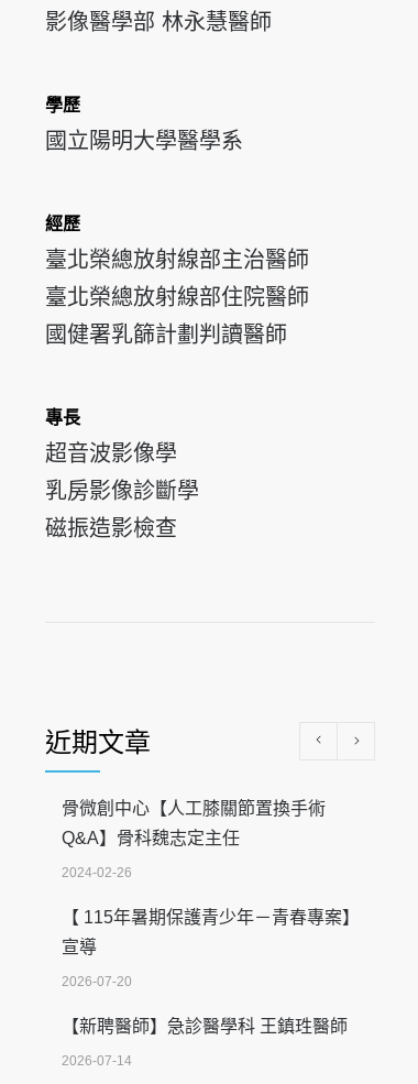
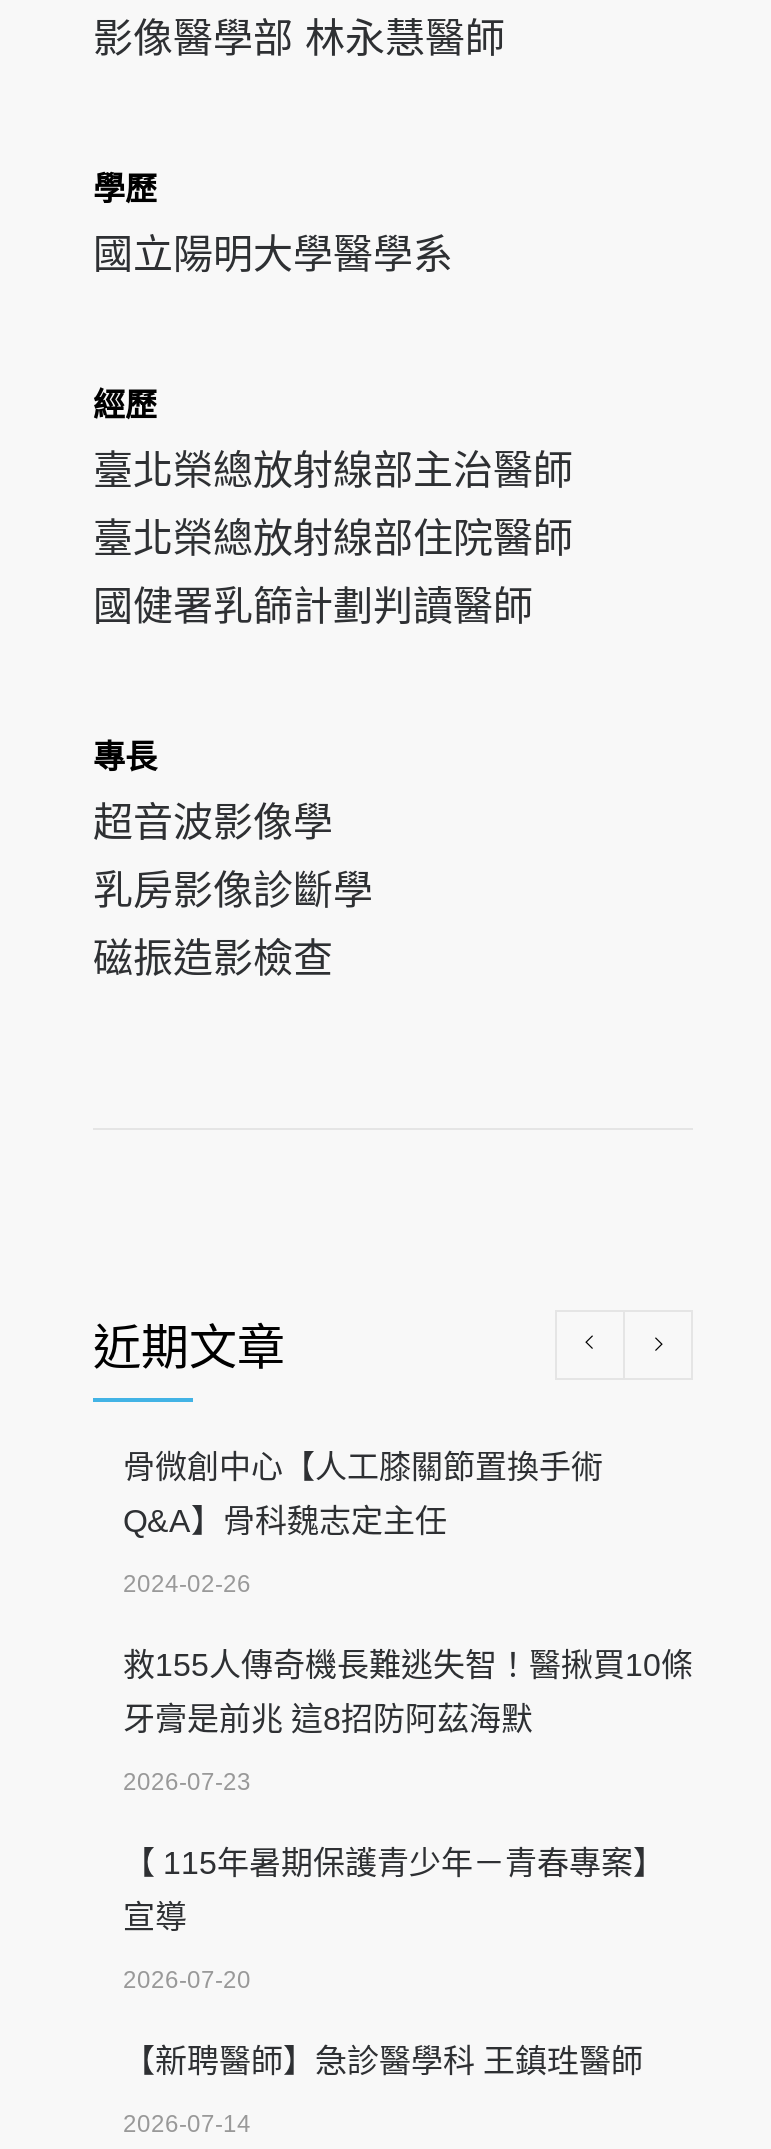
+ 救155人傳奇機長難逃失智！醫揪買10條
+ 牙膏是前兆 這8招防阿茲海默
+ 2026-07-23
